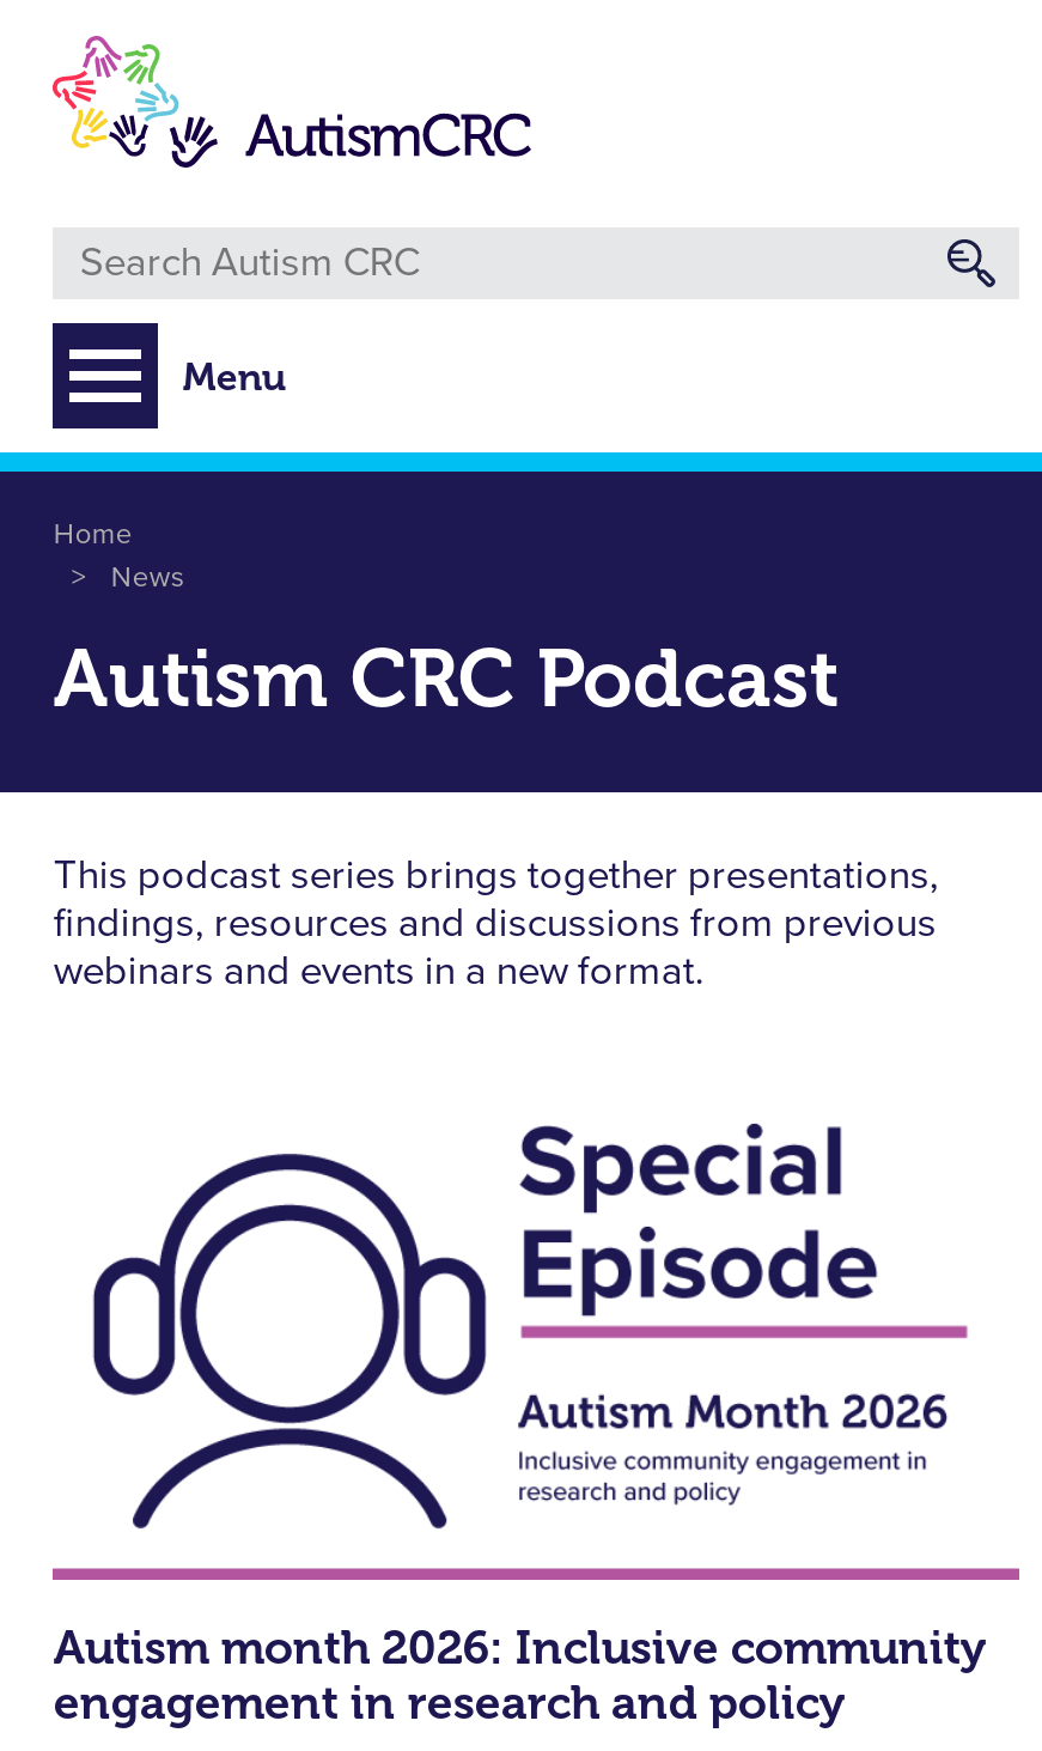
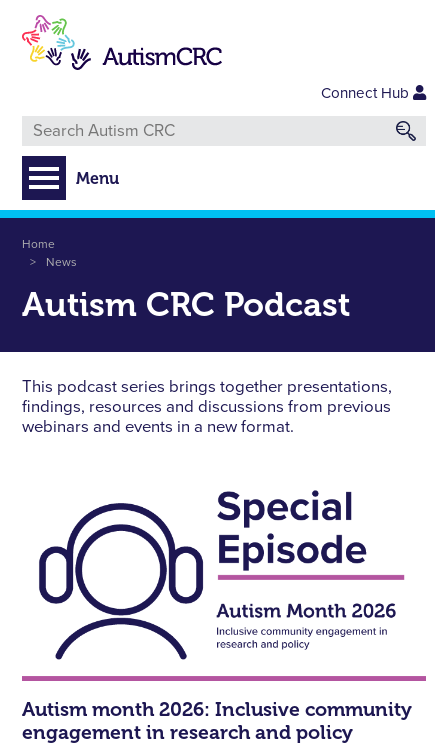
+ Connect Hub
